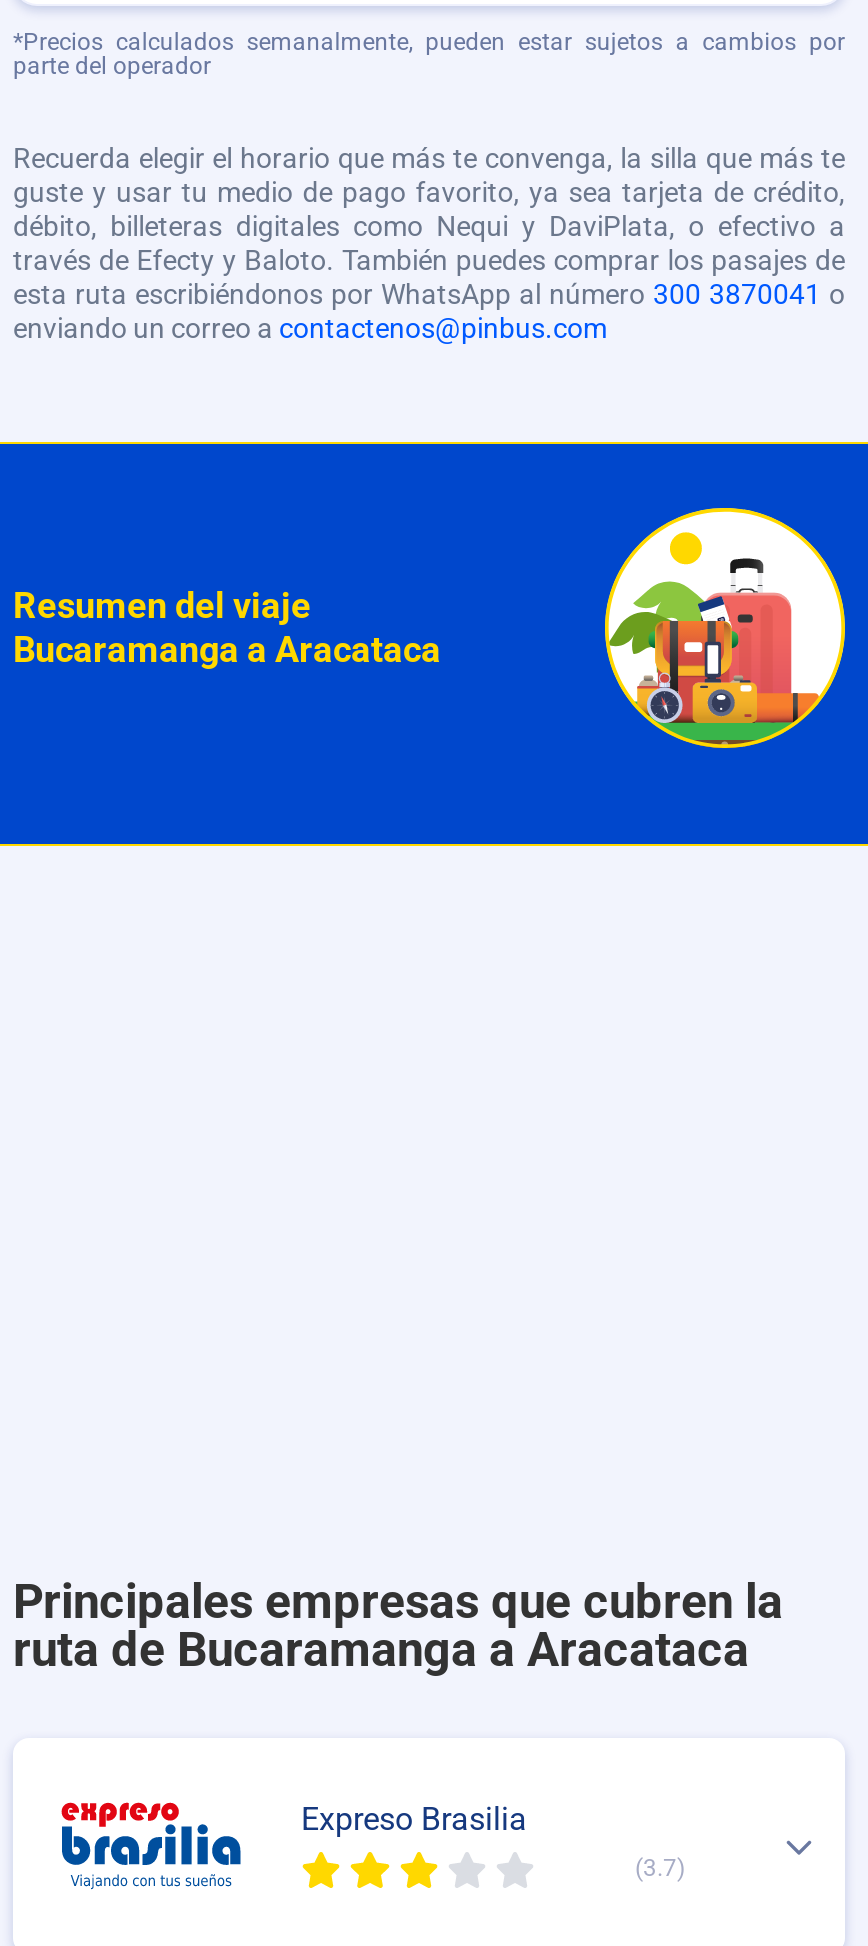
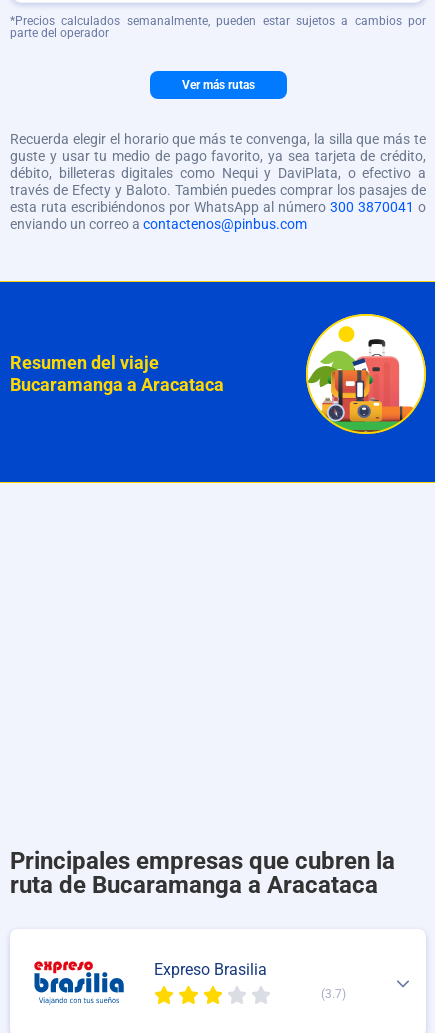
+ Ver más rutas
